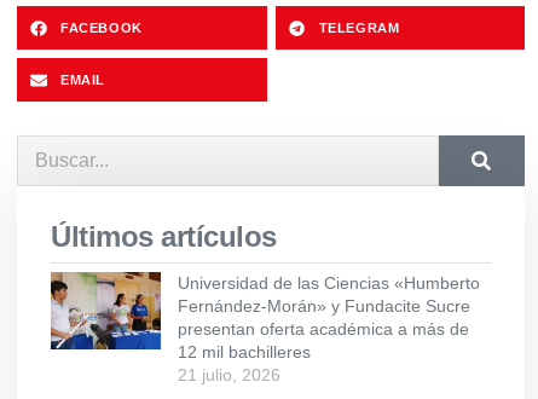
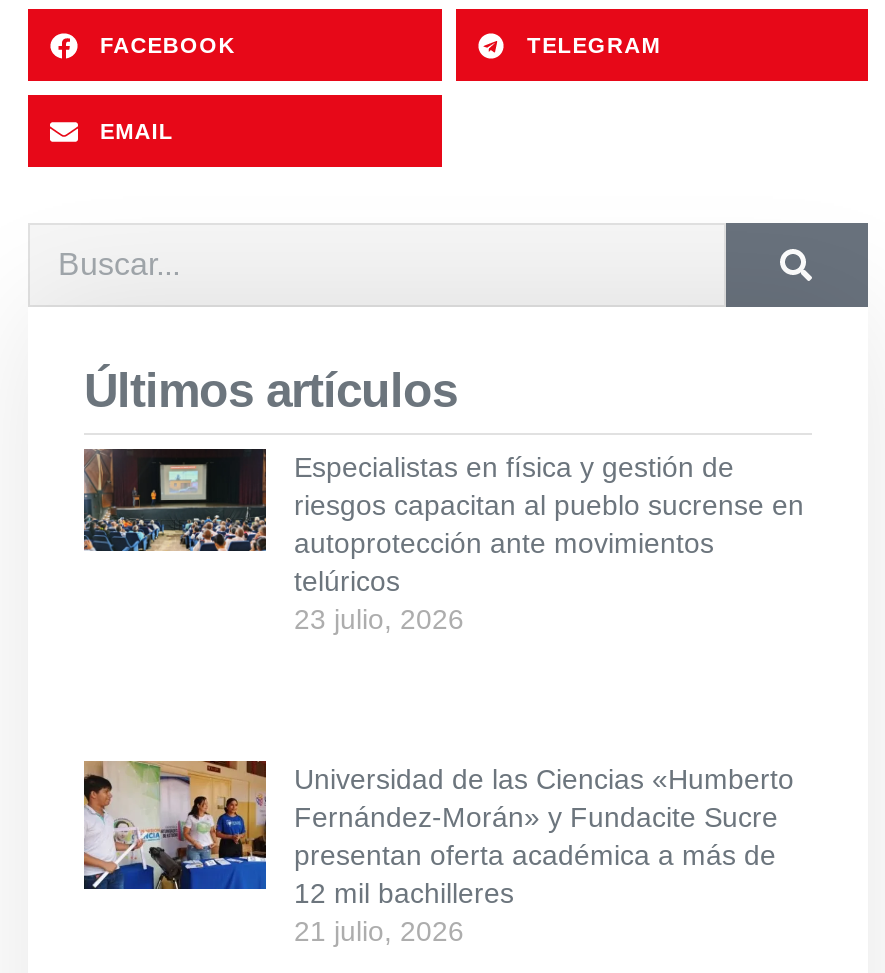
+ [image]
+ Especialistas en física y gestión de
+ riesgos capacitan al pueblo sucrense en
+ autoprotección ante movimientos
+ telúricos
+ 23 julio, 2026
